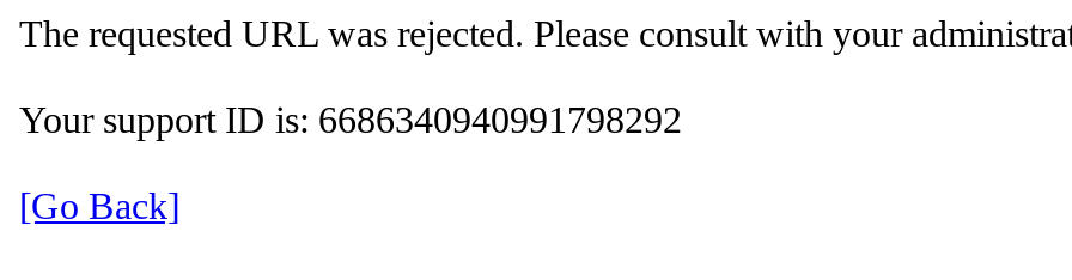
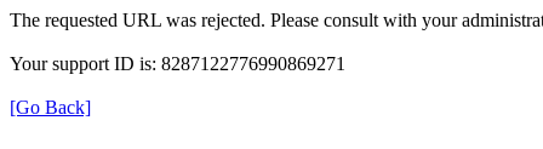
- Your support ID is: 6686340940991798292
+ Your support ID is: 8287122776990869271
